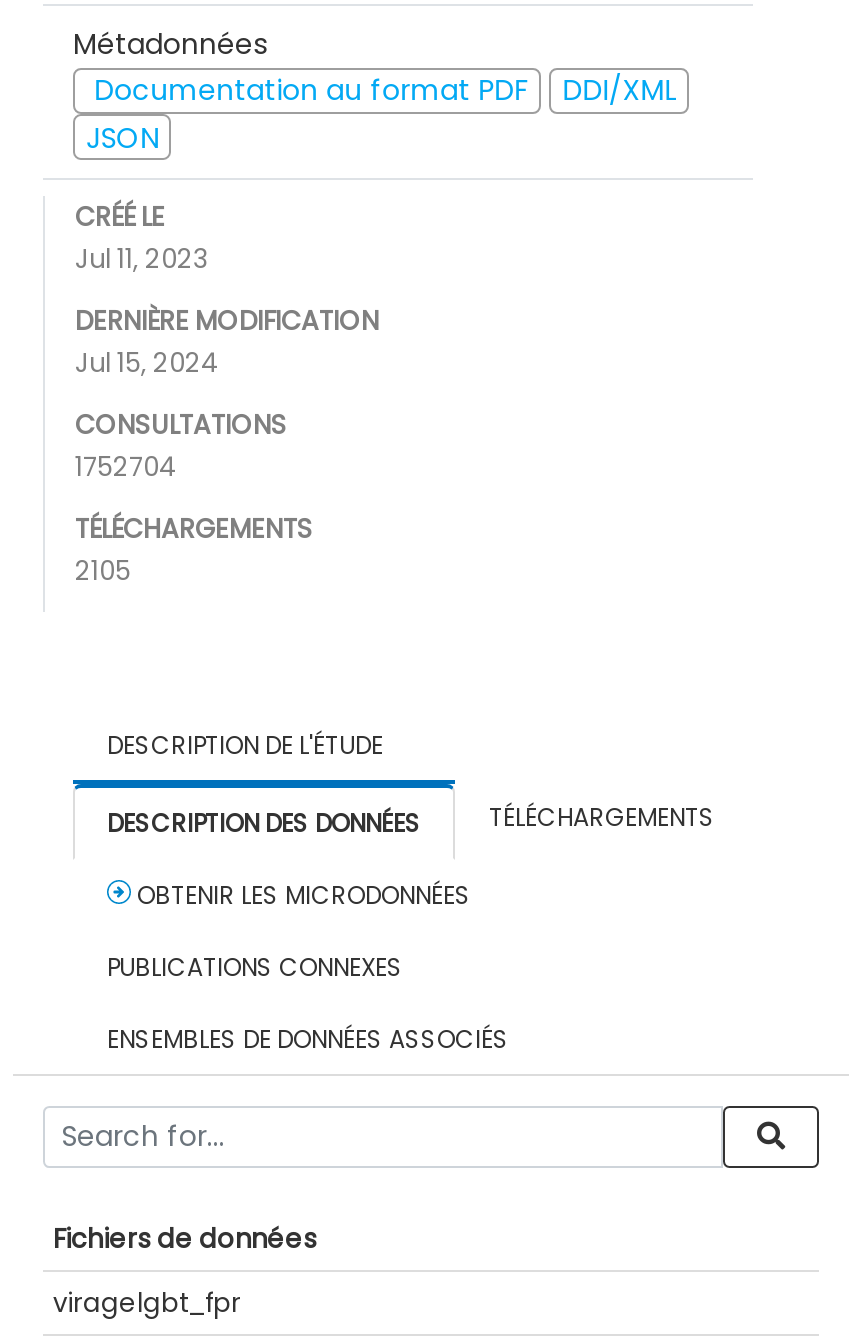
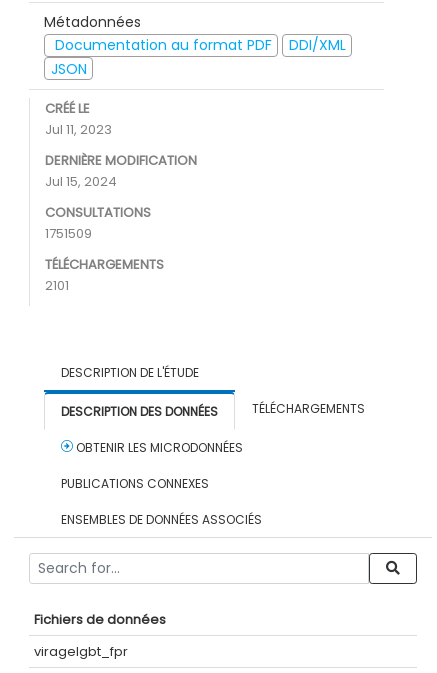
- 1752704
+ 1751509

- 2105
+ 2101
